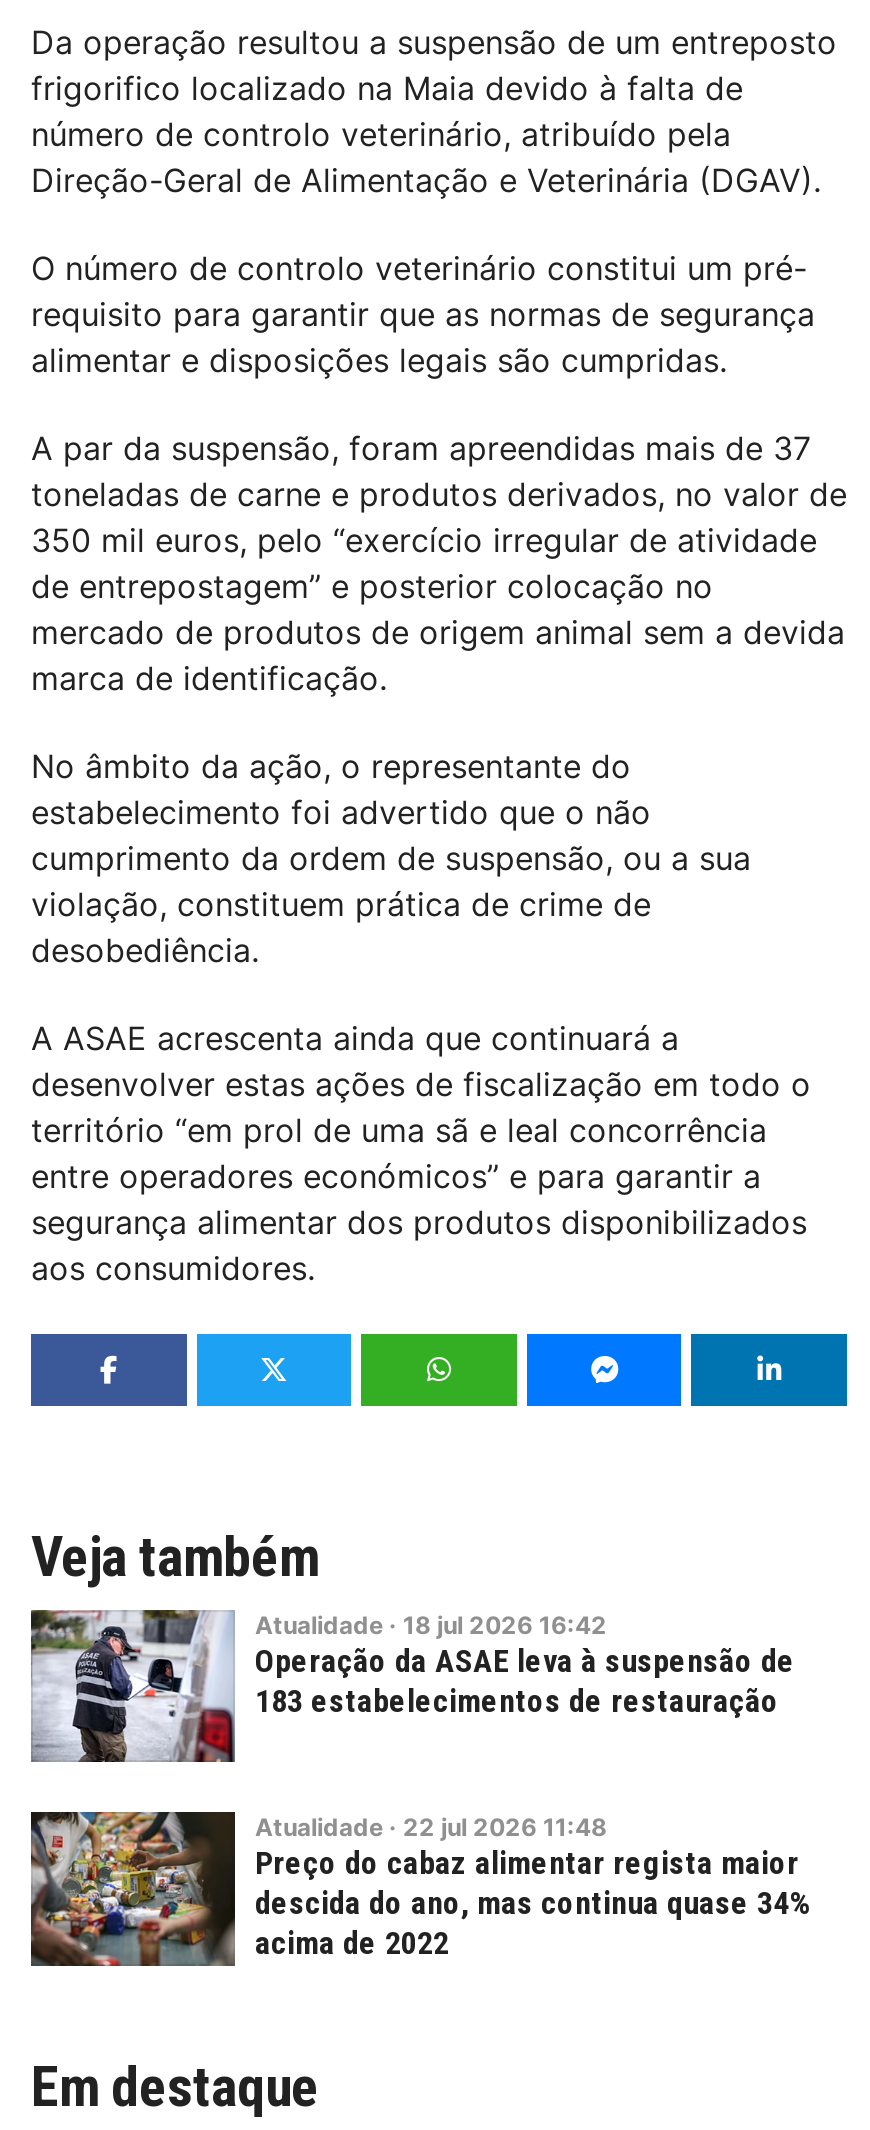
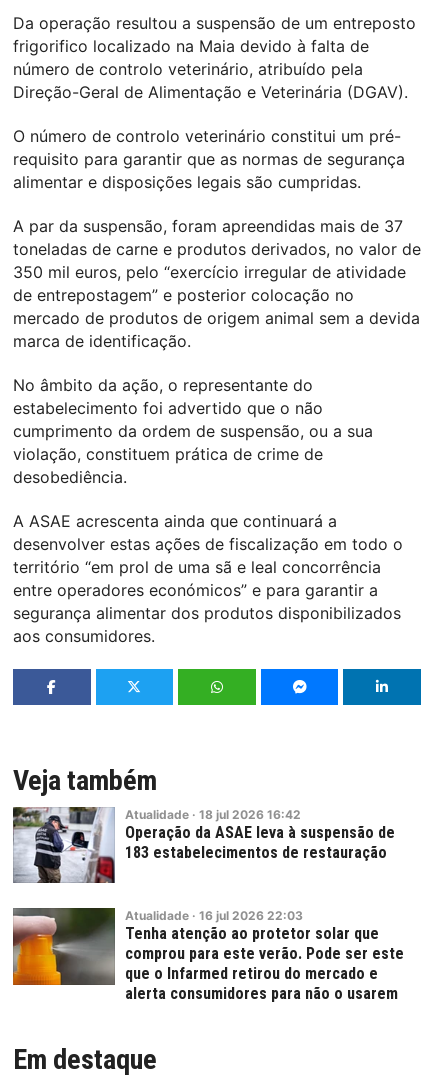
- [image]
- Atualidade · 22 jul 2026 11:48
- Preço do cabaz alimentar regista maior
- descida do ano, mas continua quase 34%
- acima de 2022
+ [image]
+ Atualidade · 16 jul 2026 22:03
+ Tenha atenção ao protetor solar que
+ comprou para este verão. Pode ser este
+ que o Infarmed retirou do mercado e
+ alerta consumidores para não o usarem
